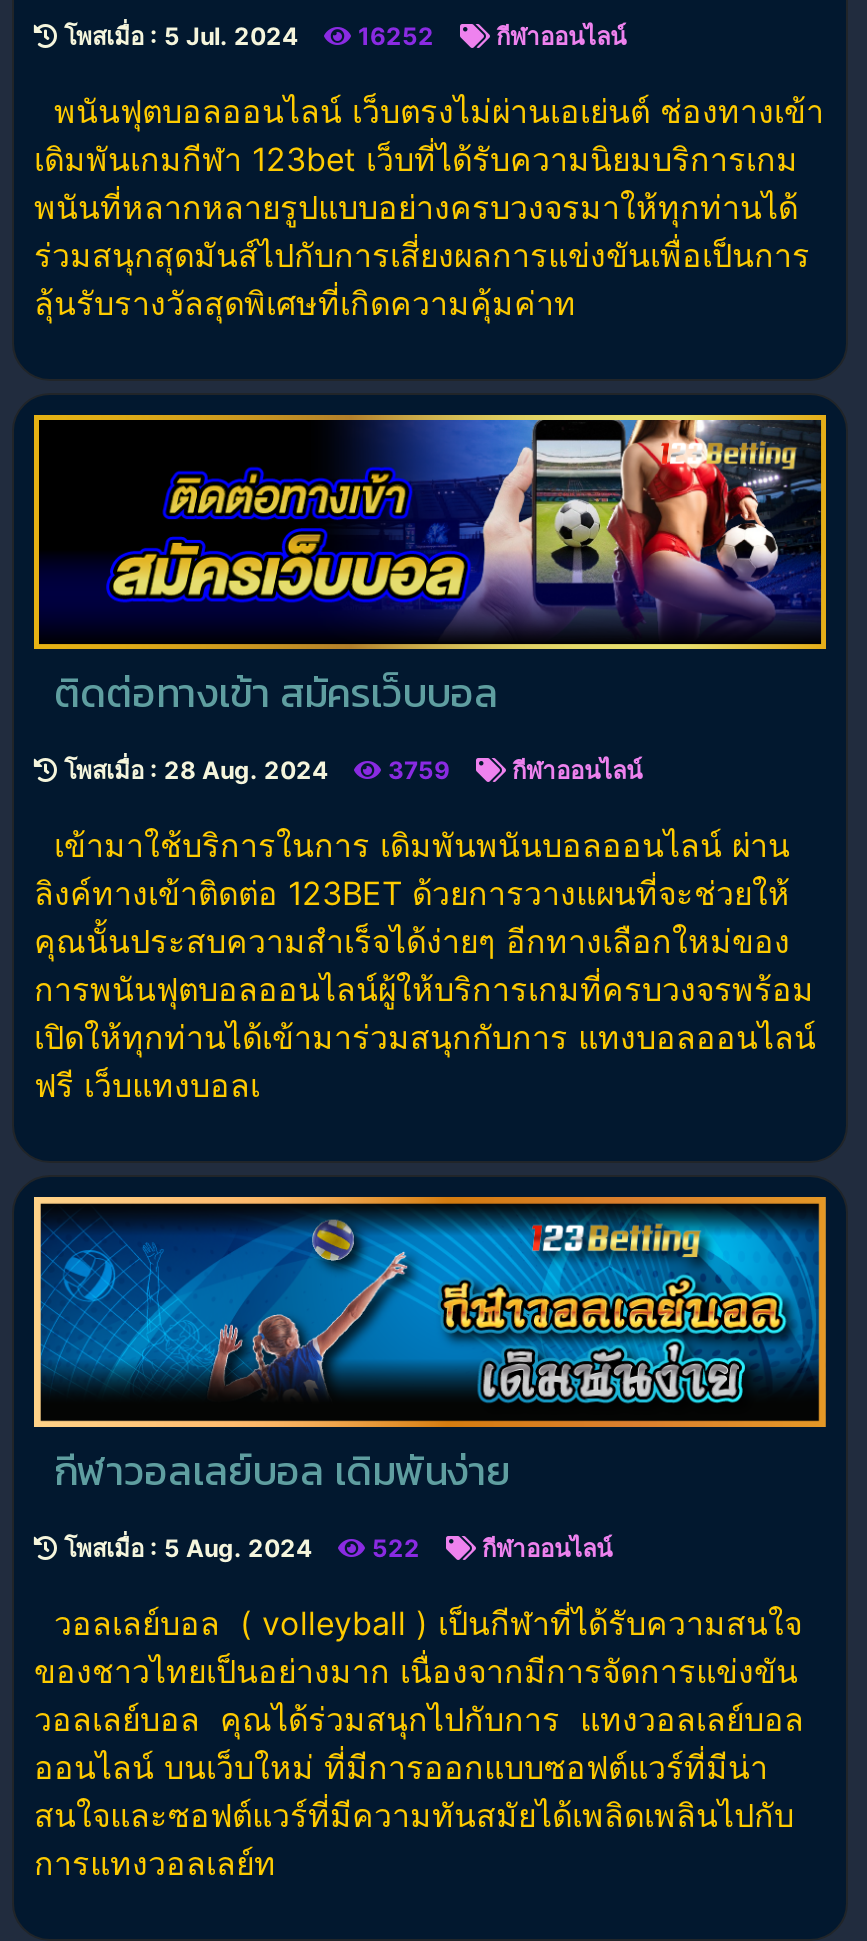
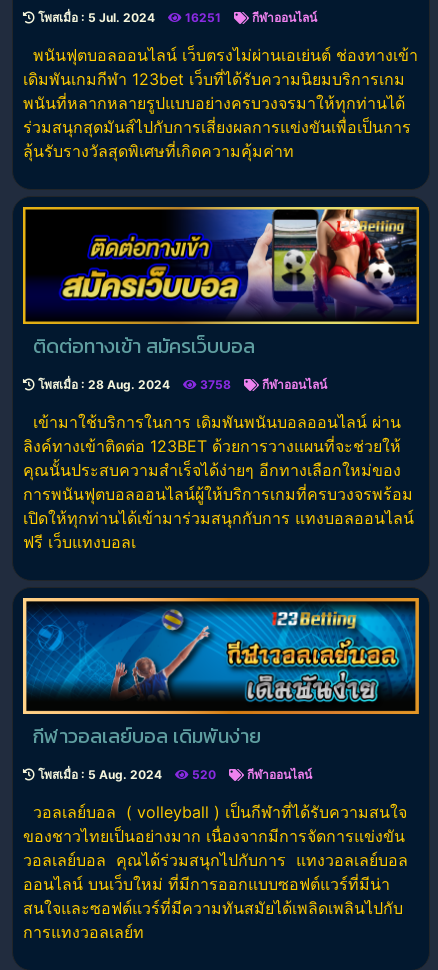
- โพสเมื่อ : 5 Jul. 2024 16252 กีฬาออนไลน์
+ โพสเมื่อ : 5 Jul. 2024 16251 กีฬาออนไลน์

- โพสเมื่อ : 28 Aug. 2024 3759 กีฬาออนไลน์
+ โพสเมื่อ : 28 Aug. 2024 3758 กีฬาออนไลน์

- โพสเมื่อ : 5 Aug. 2024 522 กีฬาออนไลน์
+ โพสเมื่อ : 5 Aug. 2024 520 กีฬาออนไลน์
